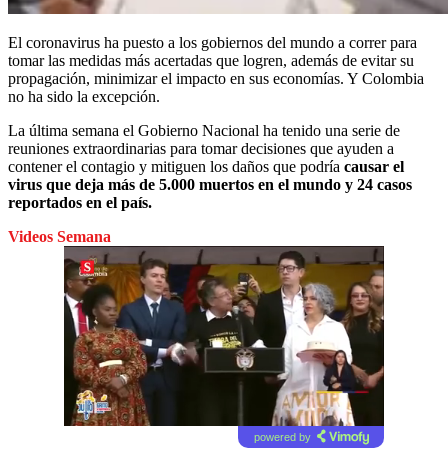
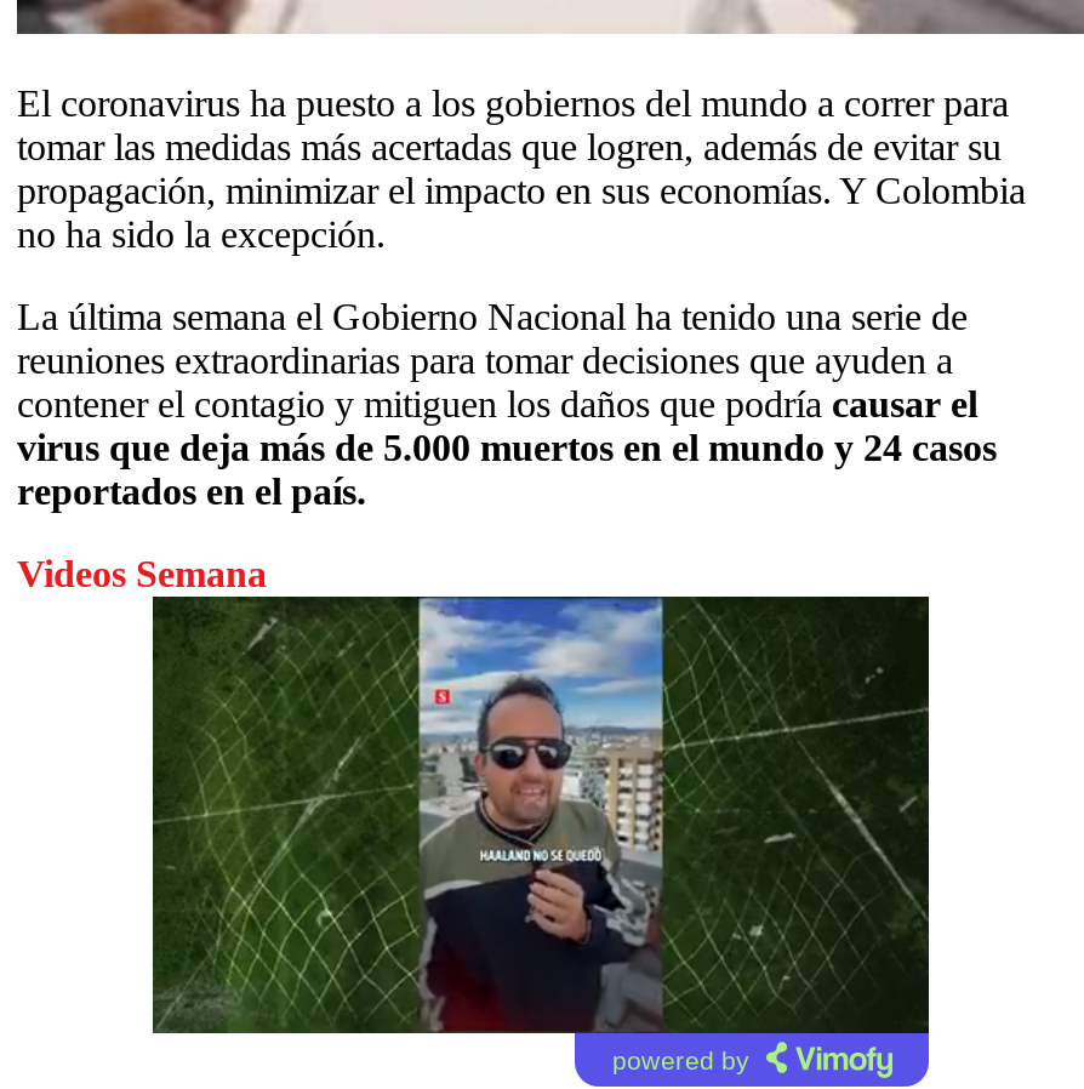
- [image]
+ [image]
